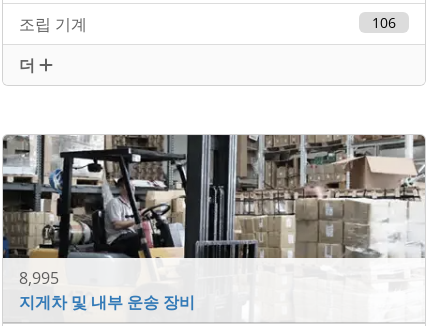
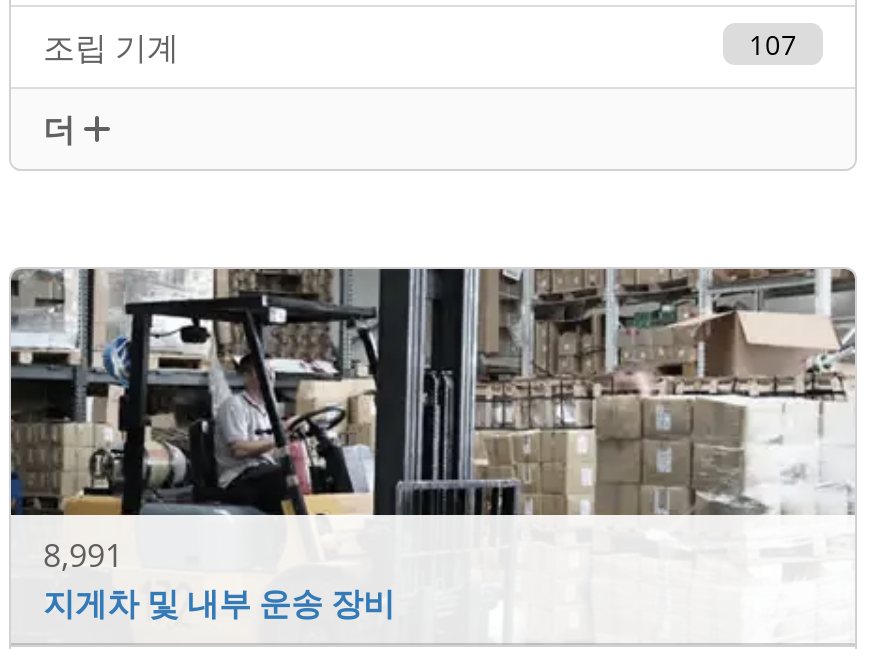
- 106
+ 107

- 8,995
+ 8,991
